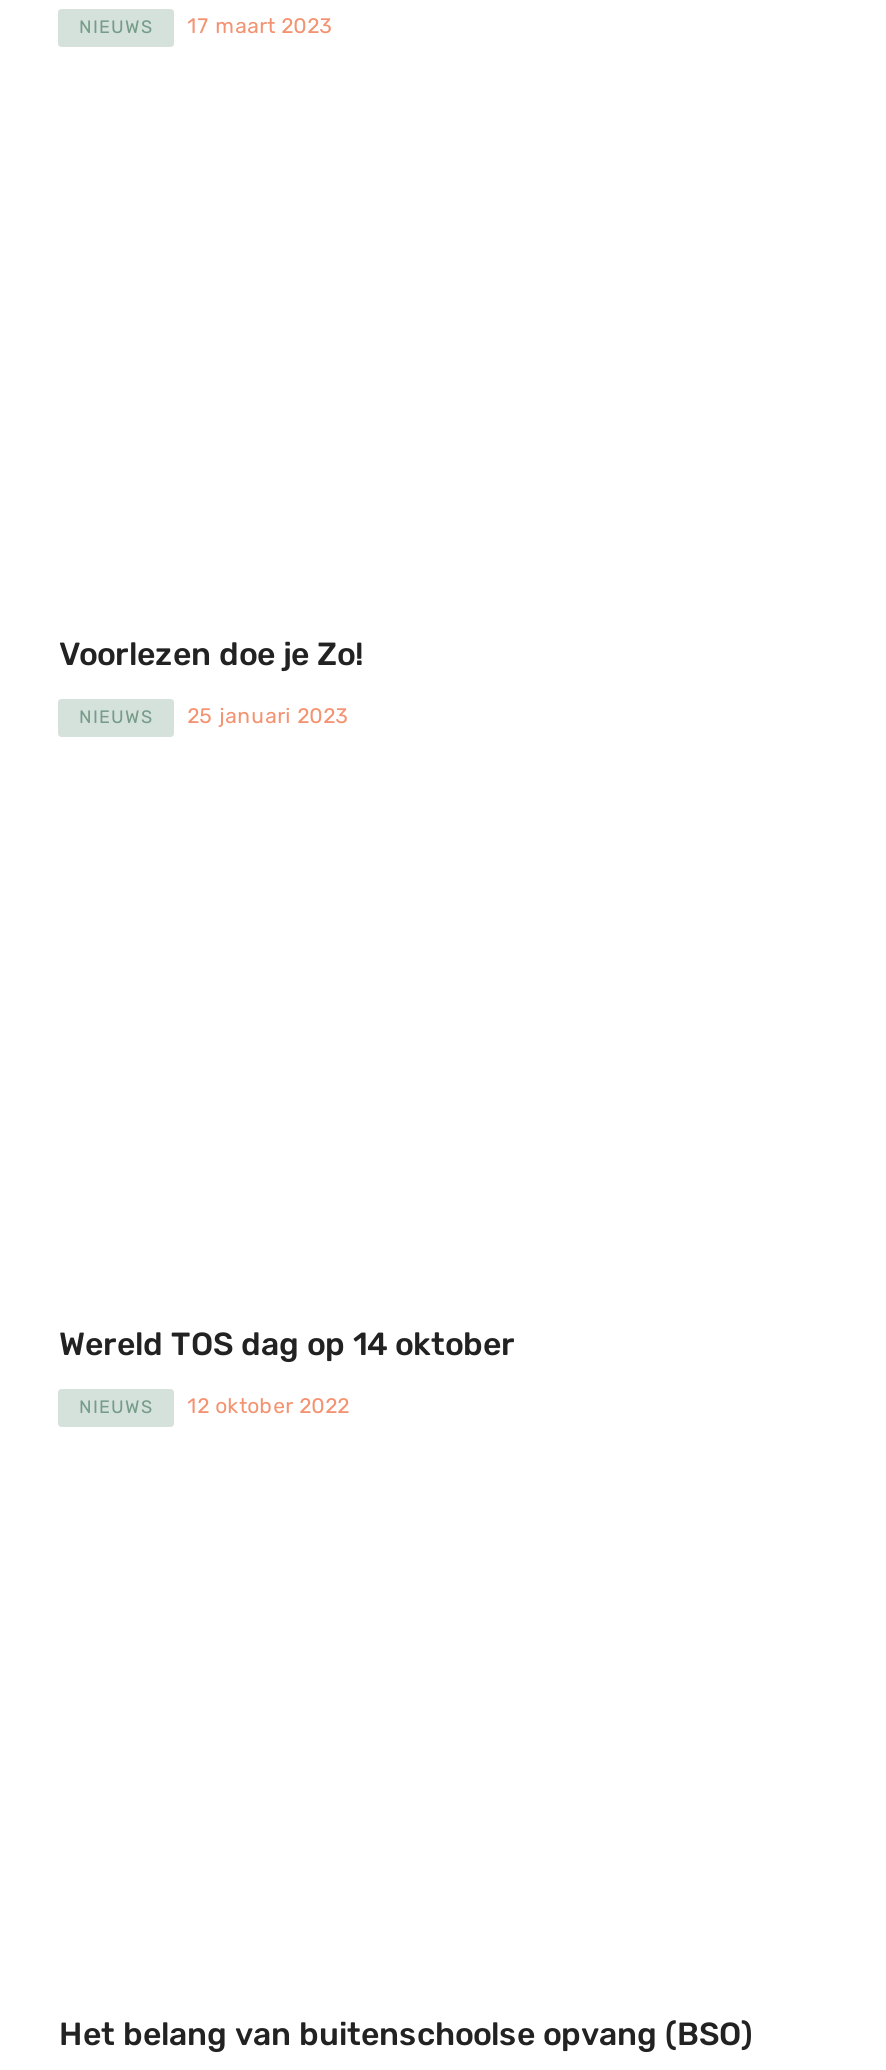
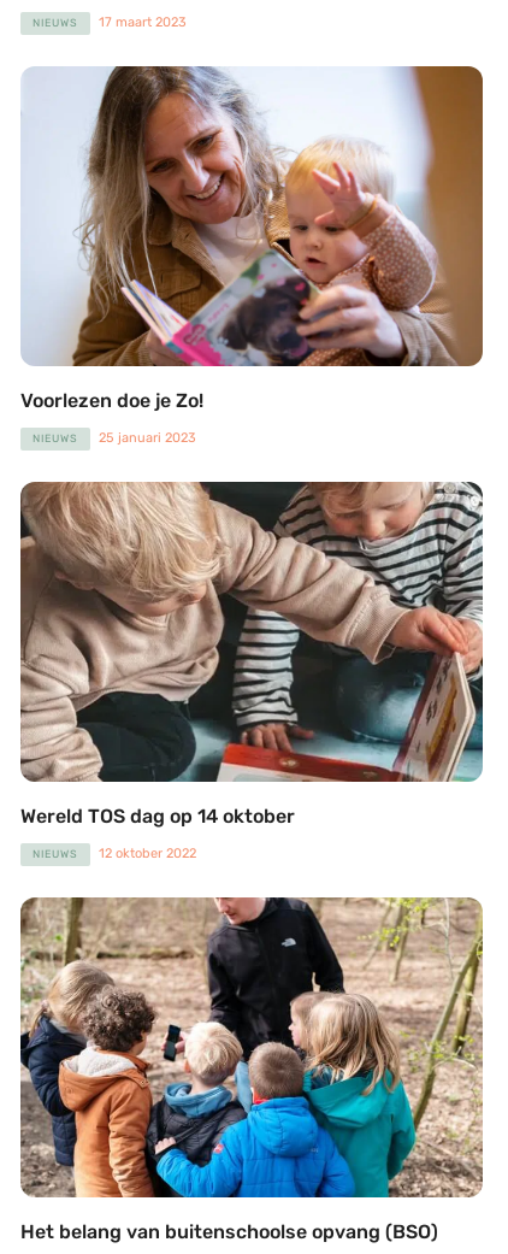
+ [image]

+ [image]

+ [image]
